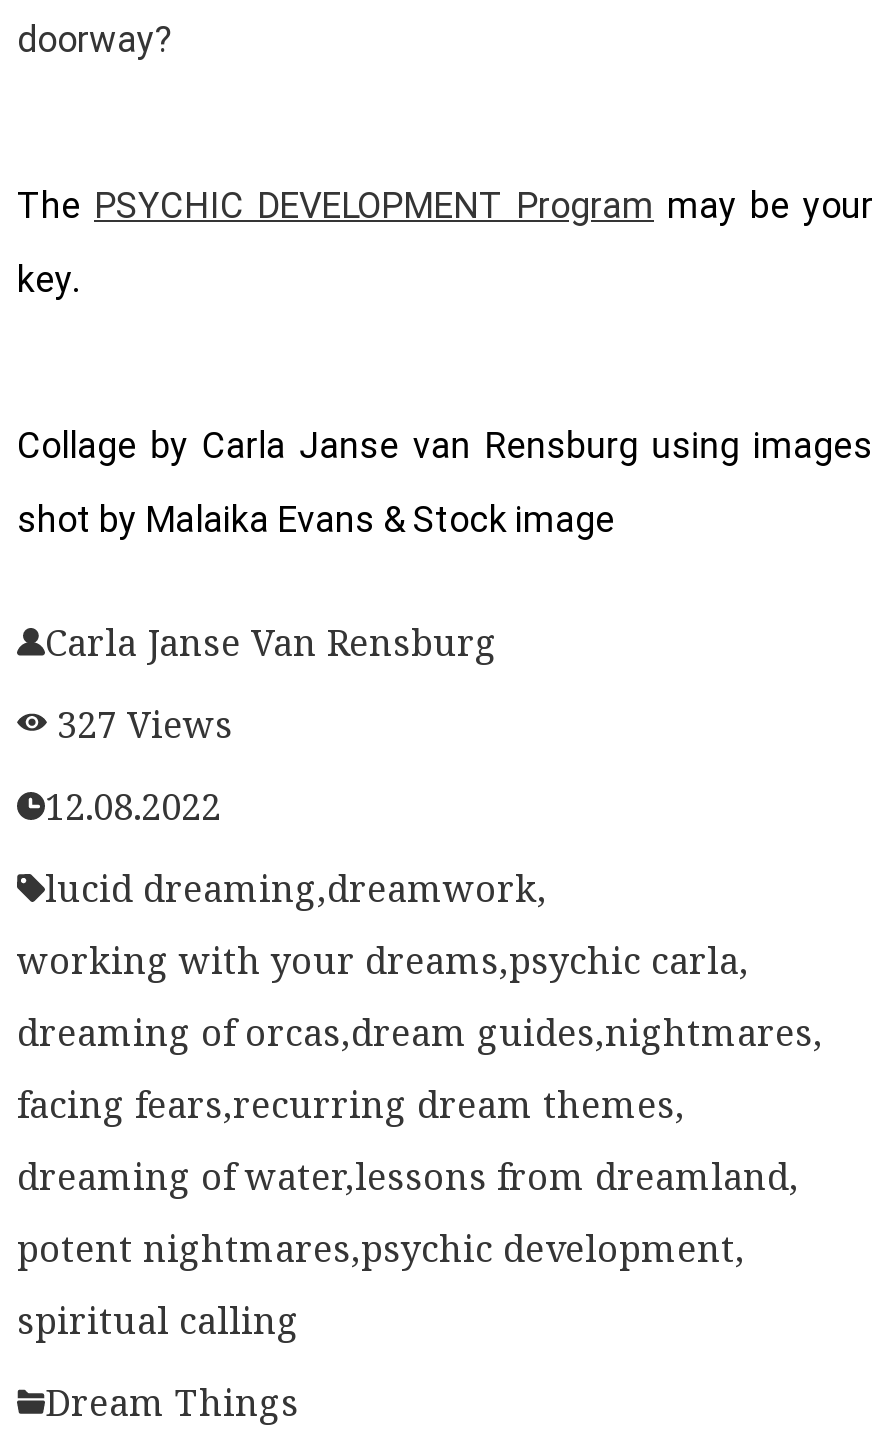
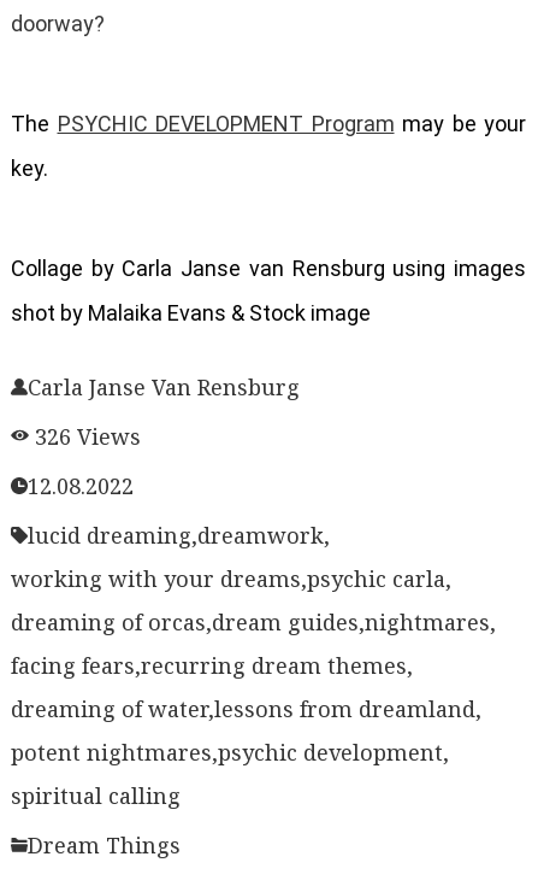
- 327 Views
+ 326 Views
